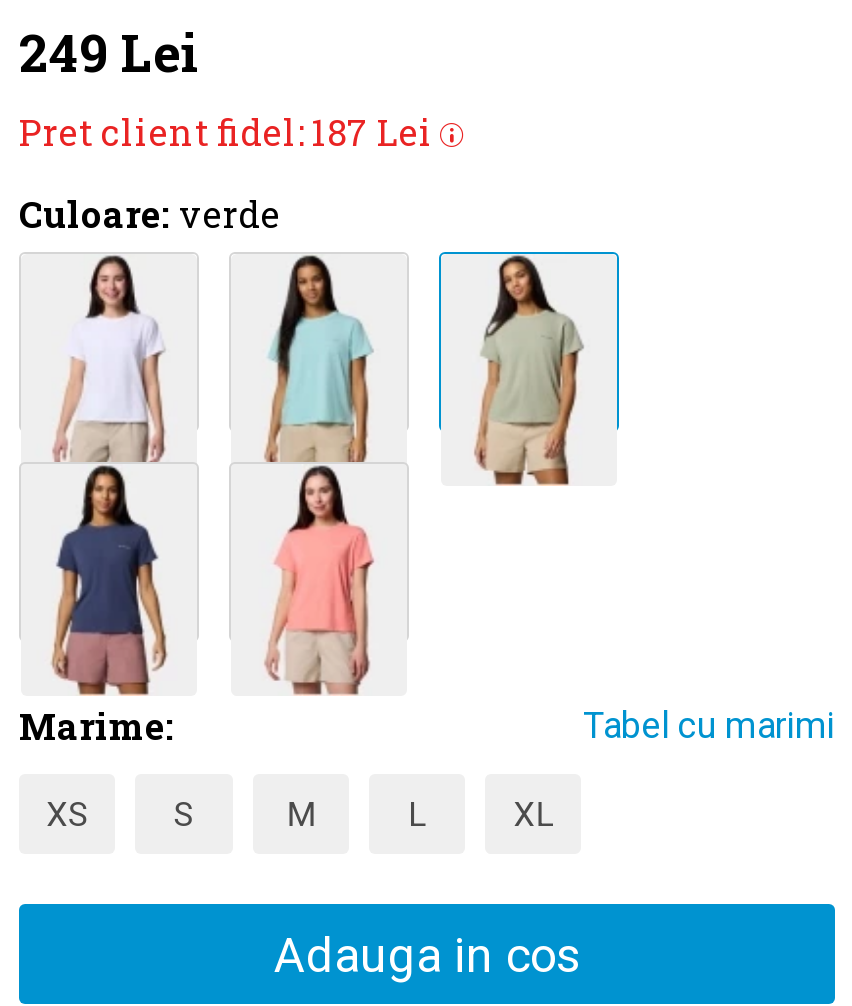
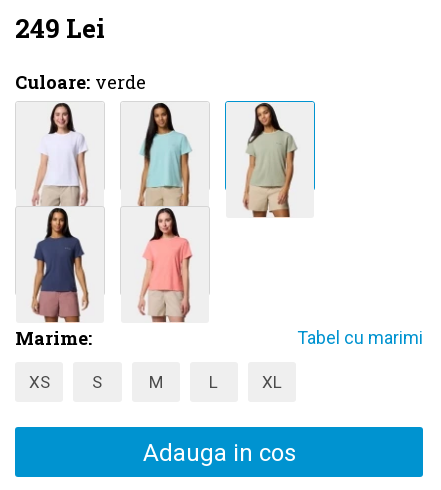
- Pret client fidel: 187 Lei
